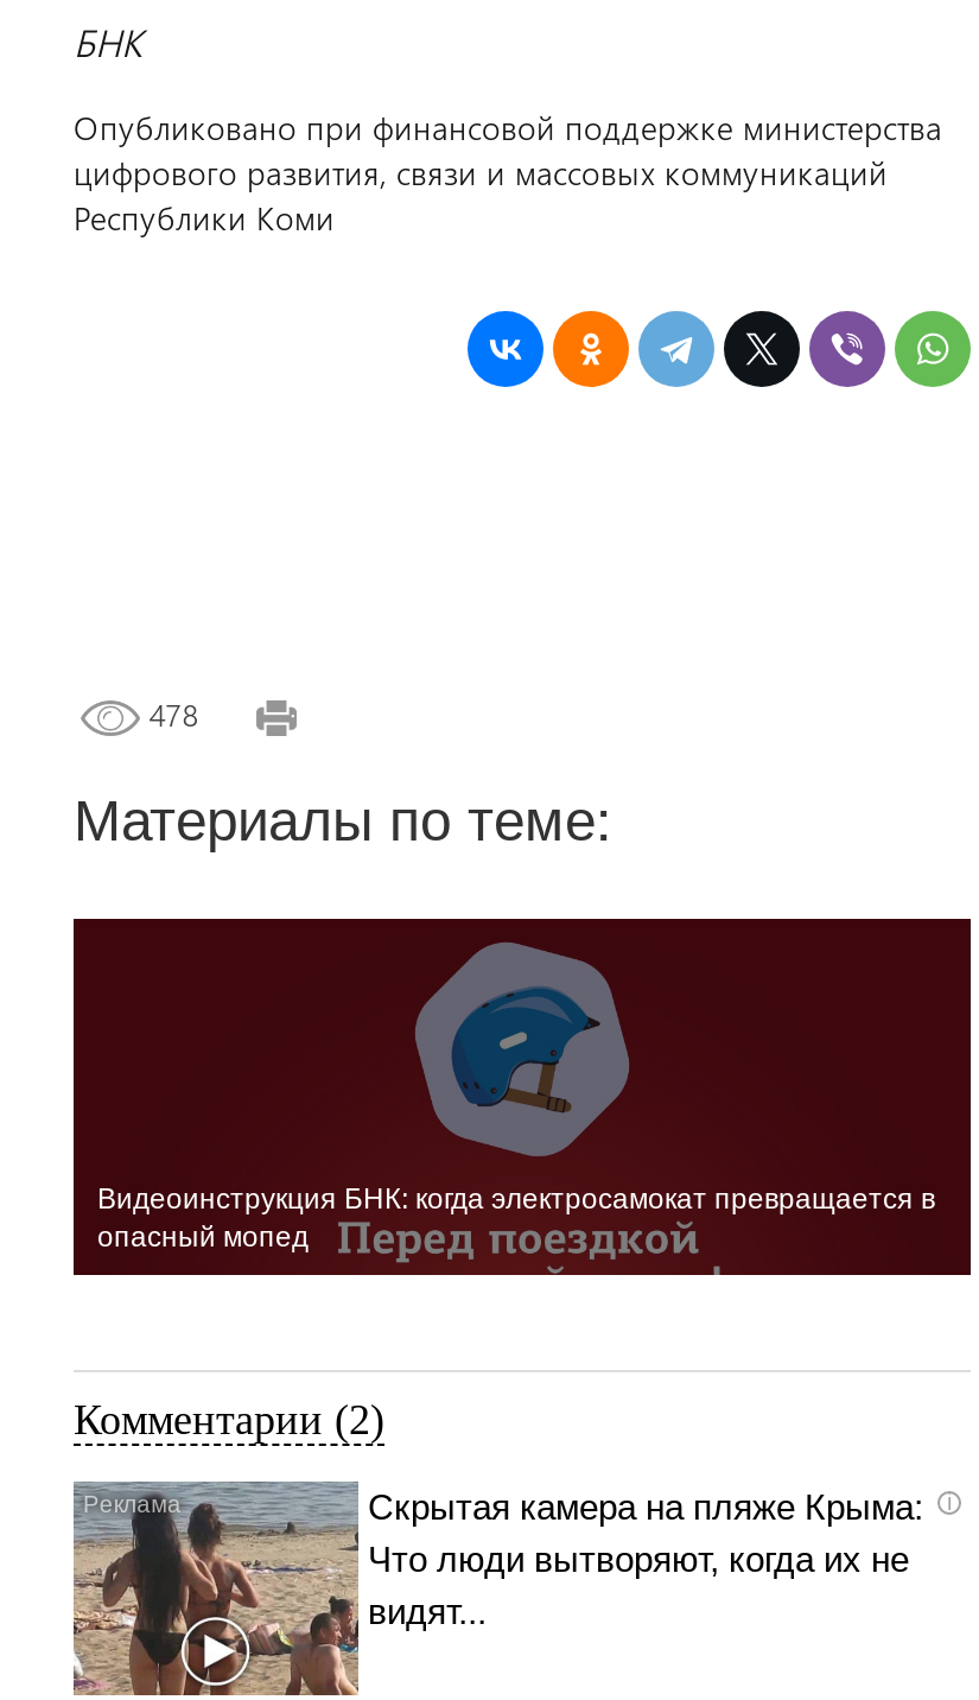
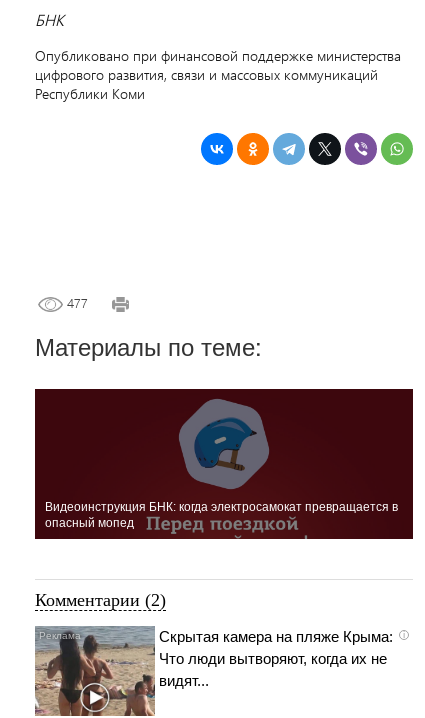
- 478
+ 477
